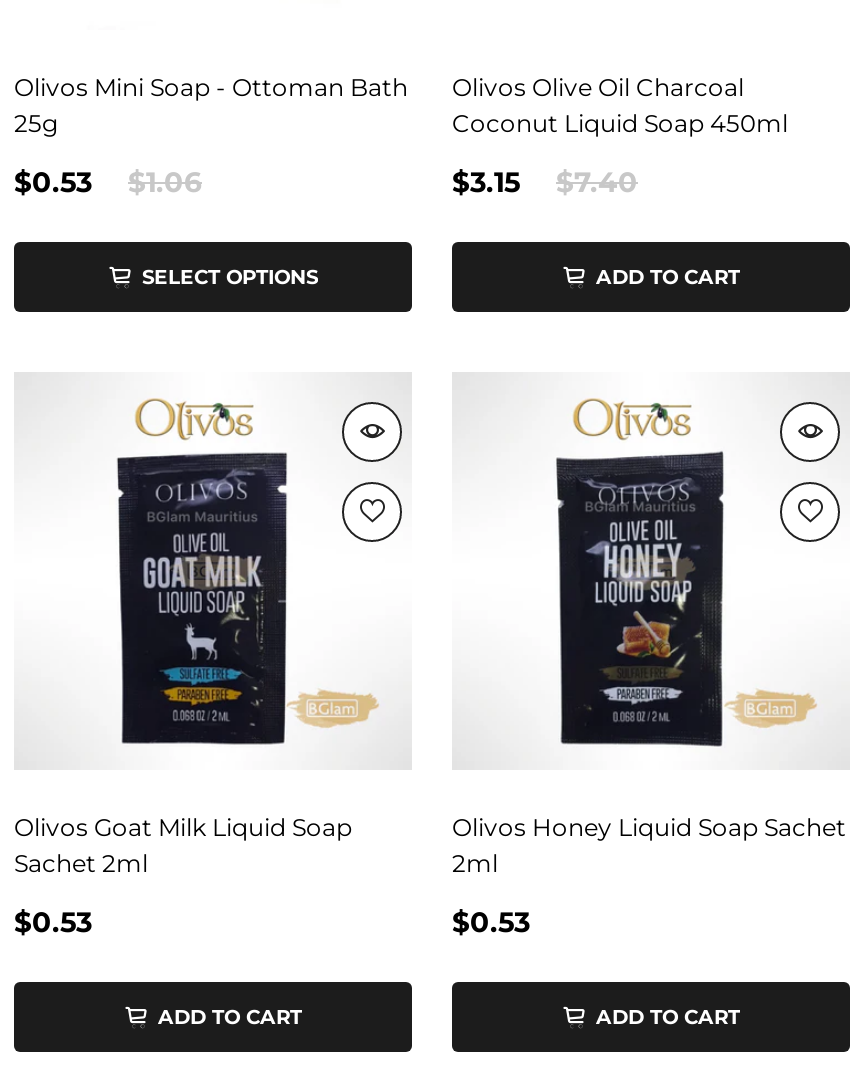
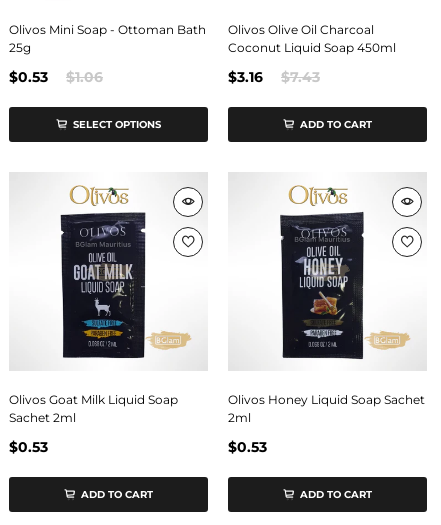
- $3.15
+ $3.16

- $7.40
+ $7.43
